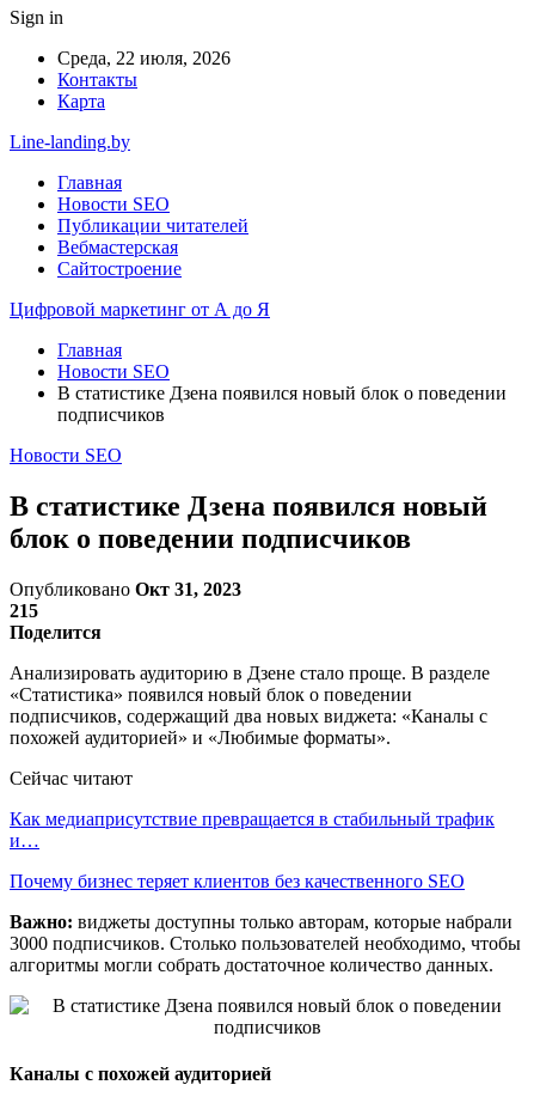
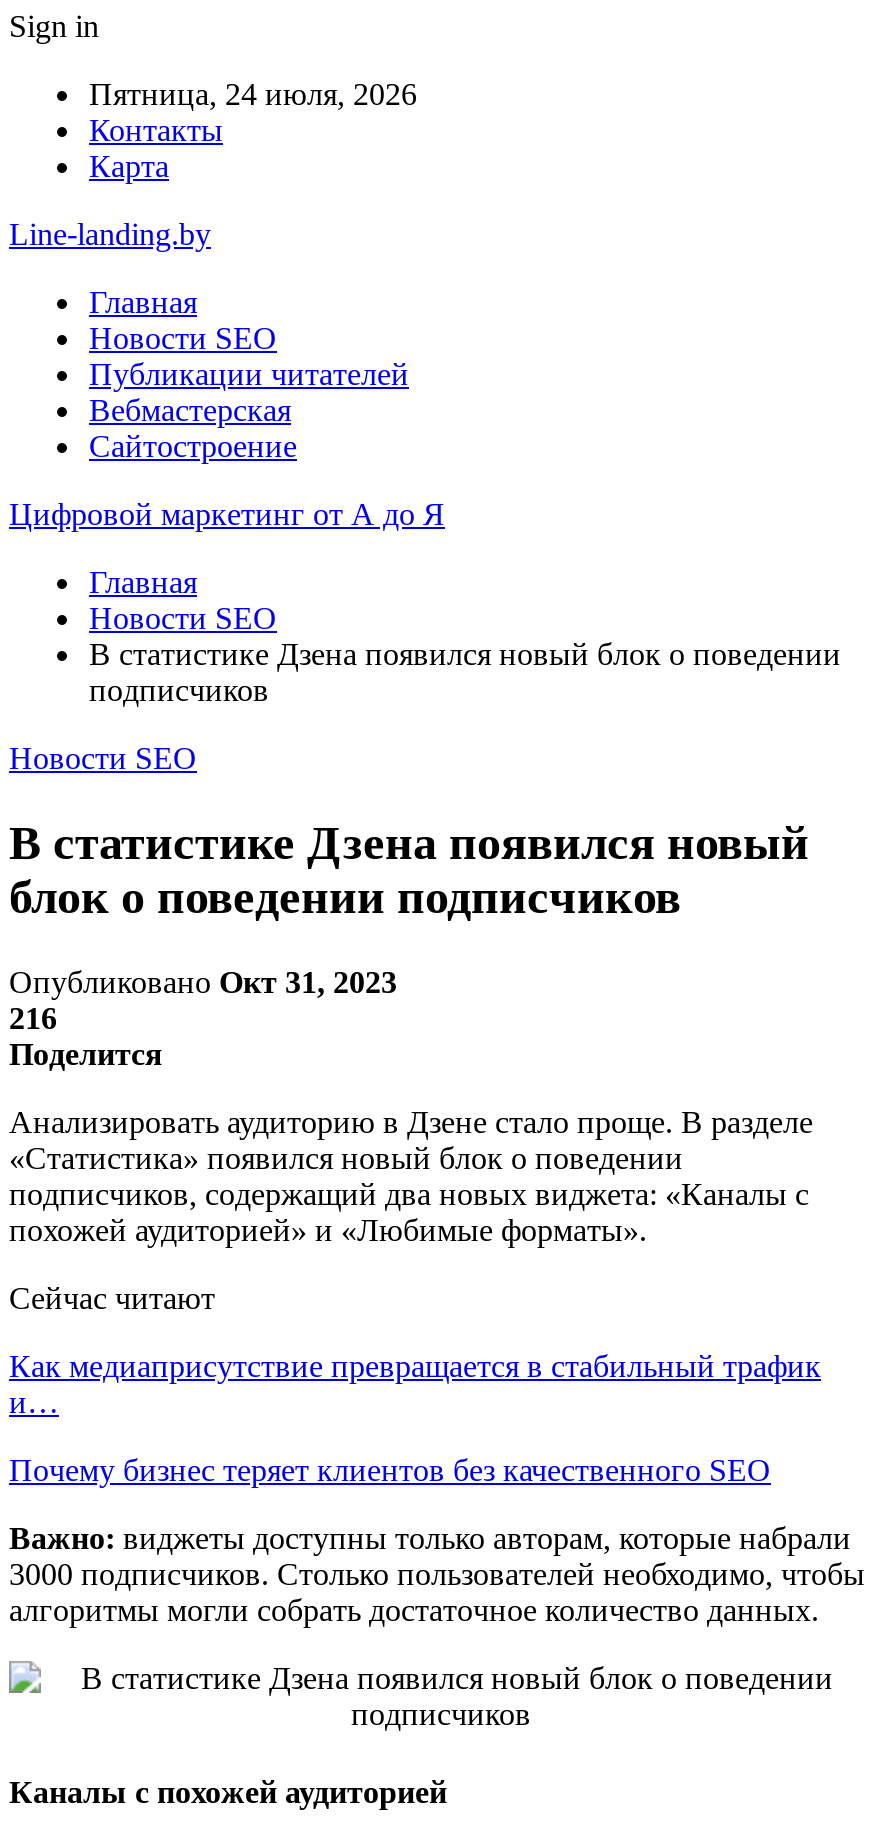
- Среда, 22 июля, 2026
+ Пятница, 24 июля, 2026

- 215
+ 216
